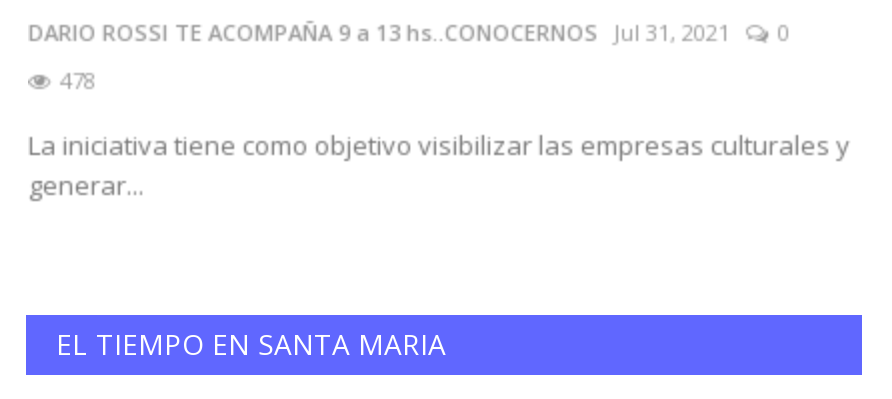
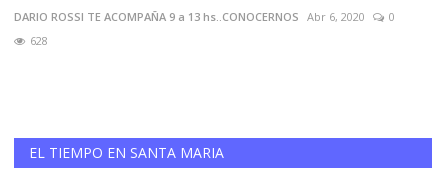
- DARIO ROSSI TE ACOMPAÑA 9 a 13 hs..CONOCERNOS Jul 31, 2021
+ DARIO ROSSI TE ACOMPAÑA 9 a 13 hs..CONOCERNOS Abr 6, 2020

- 478
- La iniciativa tiene como objetivo visibilizar las empresas culturales y
- generar...
+ 628
